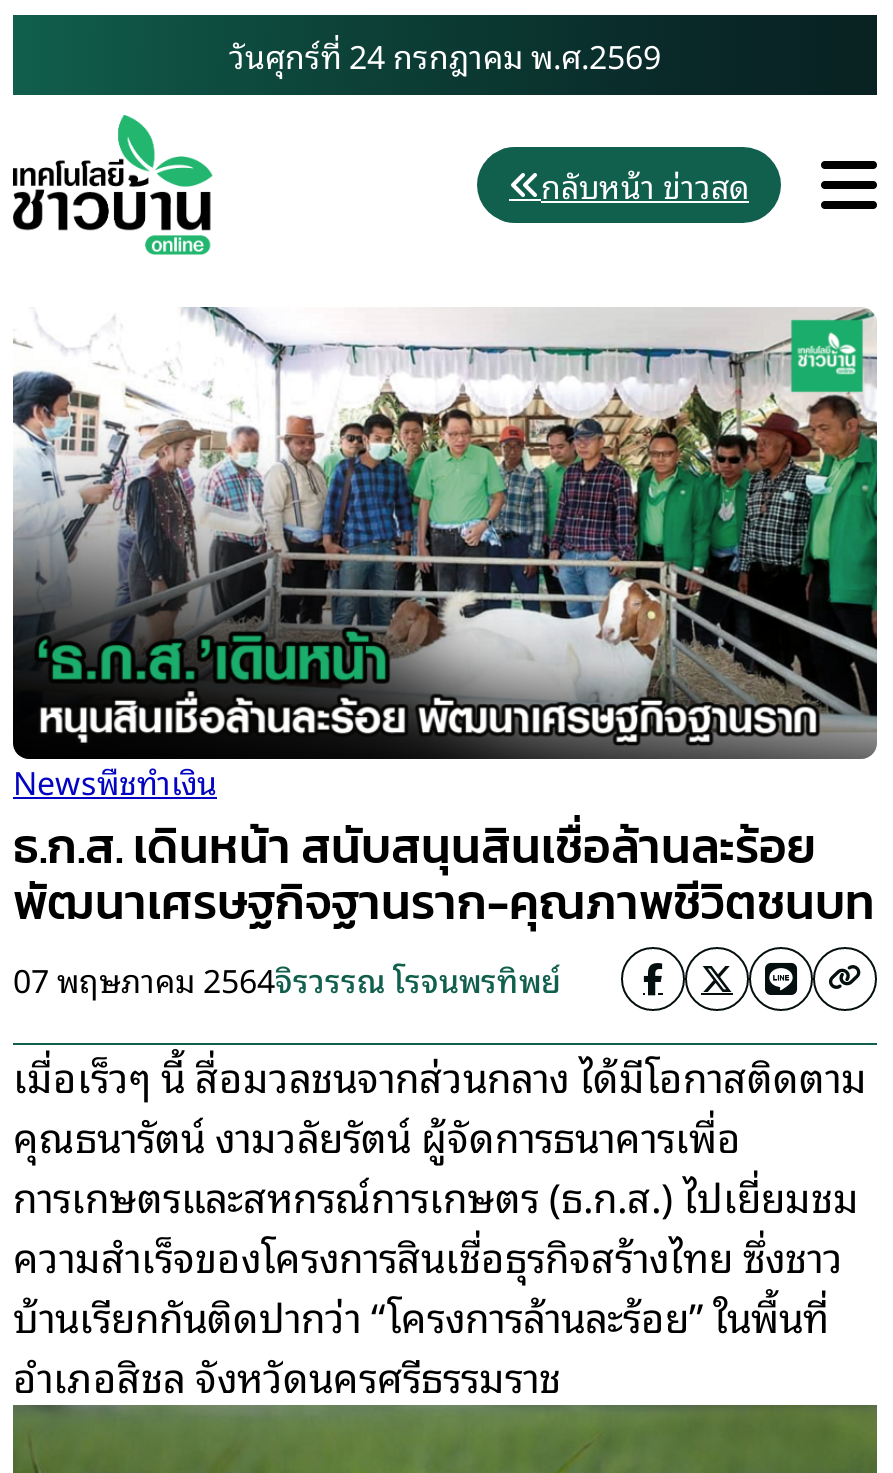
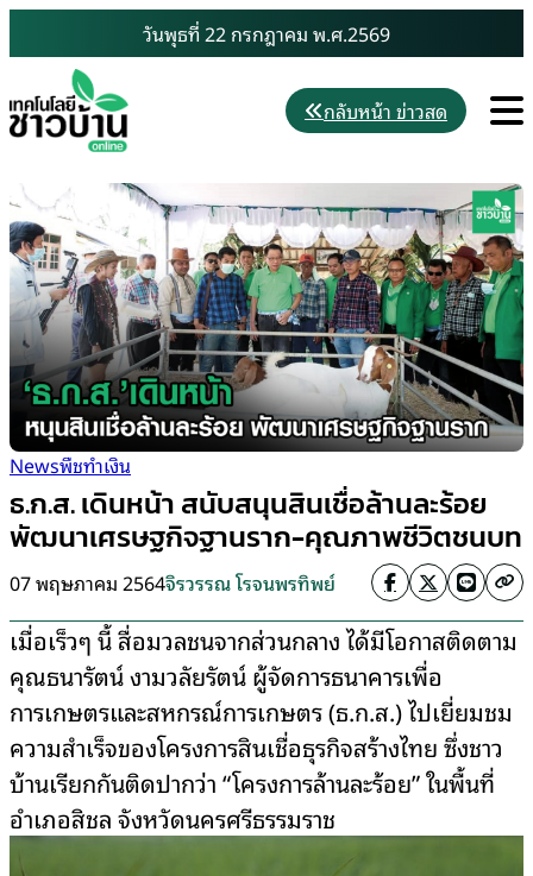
- วันศุกร์ที่ 24 กรกฎาคม พ.ศ.2569
+ วันพุธที่ 22 กรกฎาคม พ.ศ.2569
